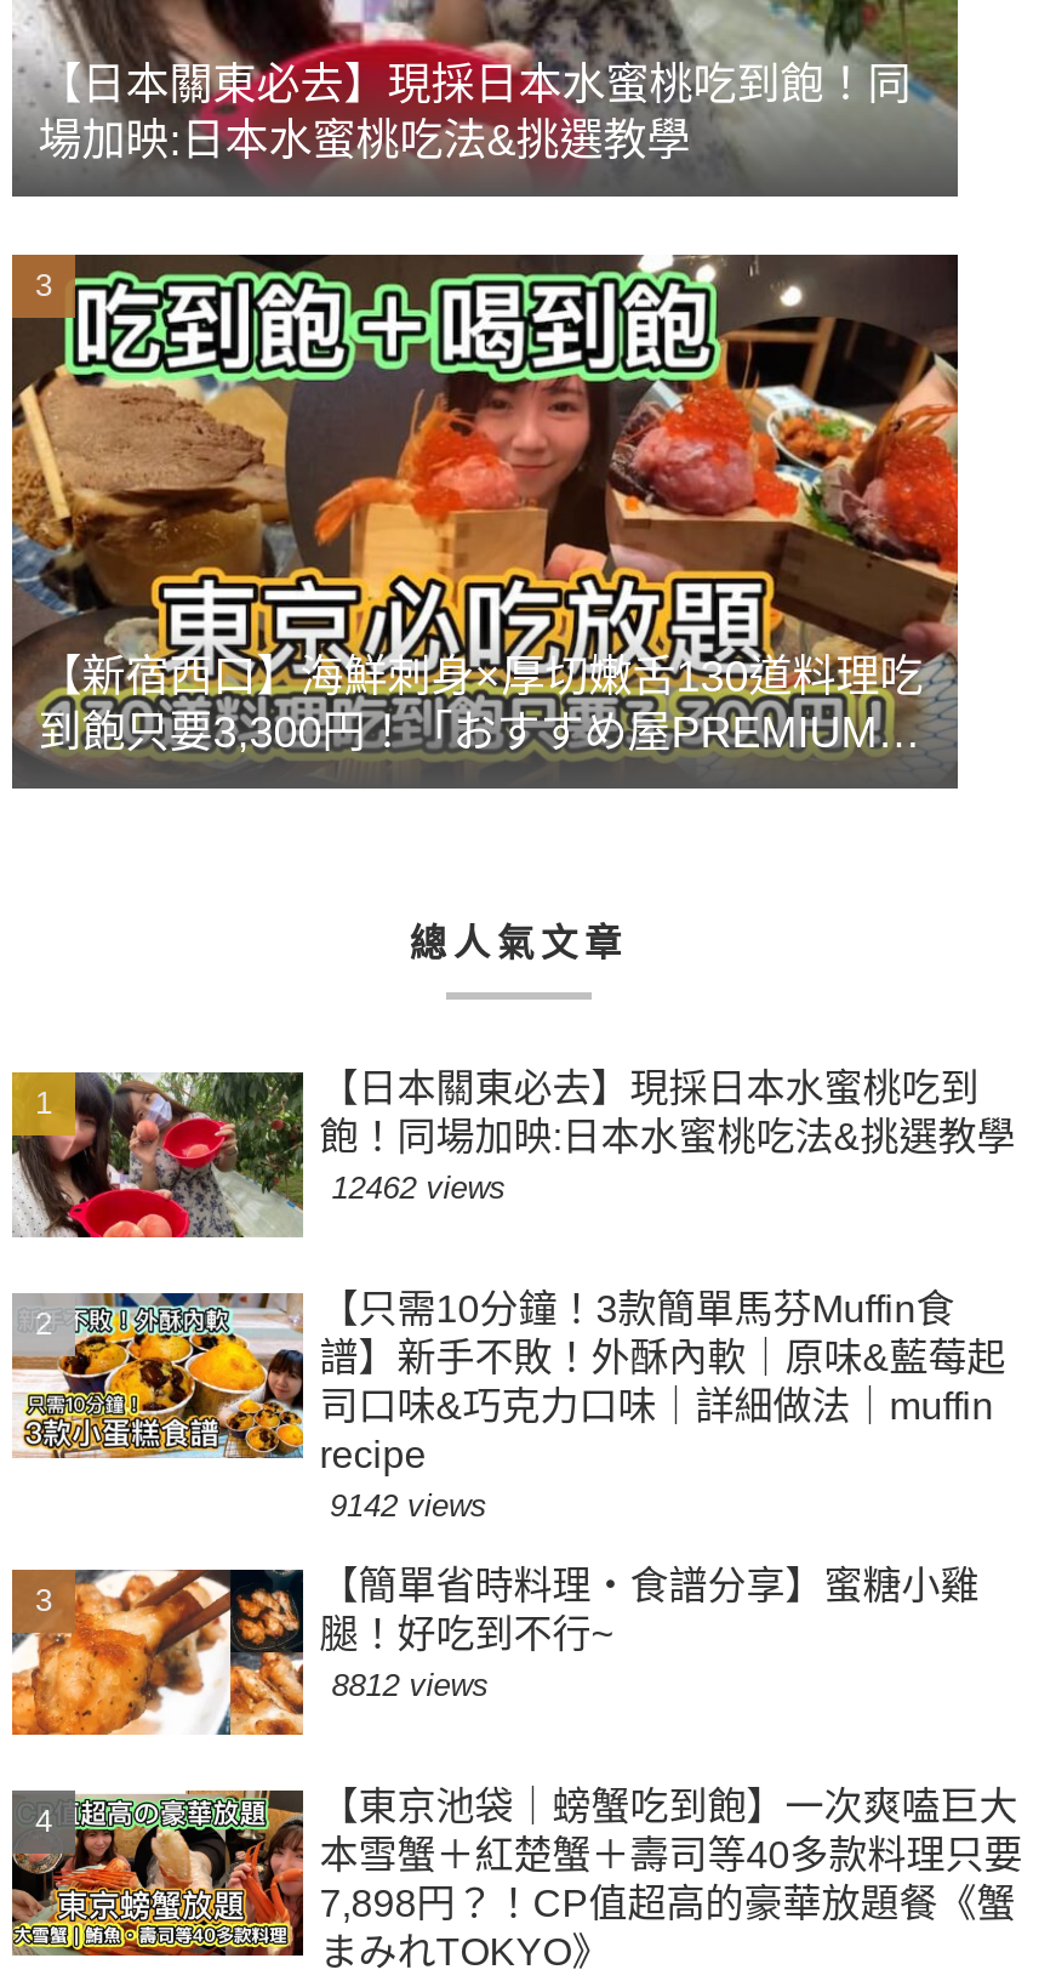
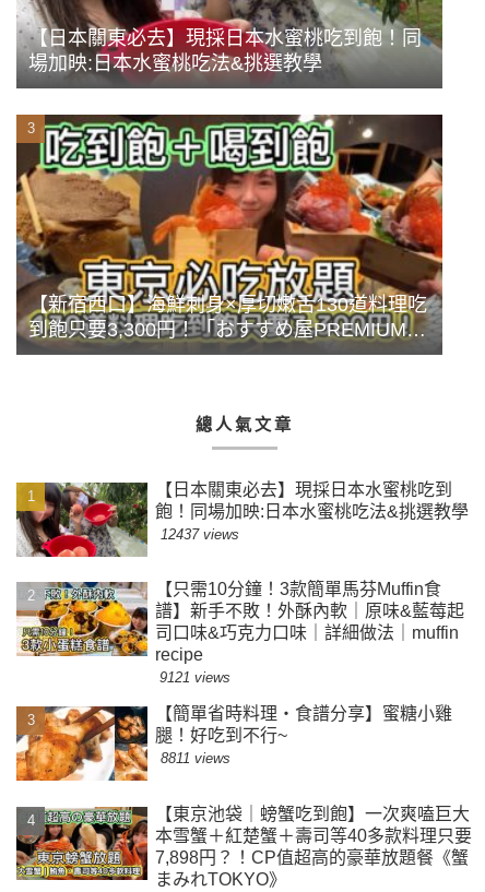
- 12462 views
+ 12437 views

- 9142 views
+ 9121 views

- 8812 views
+ 8811 views
